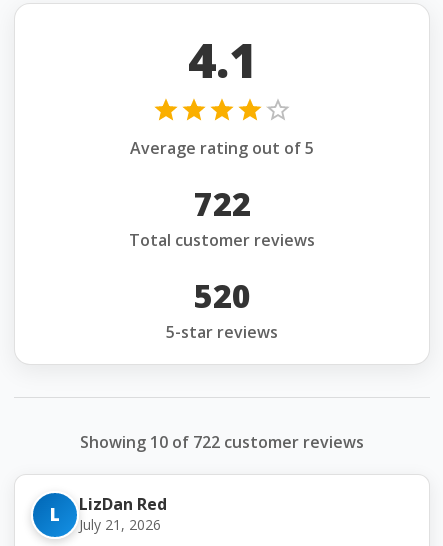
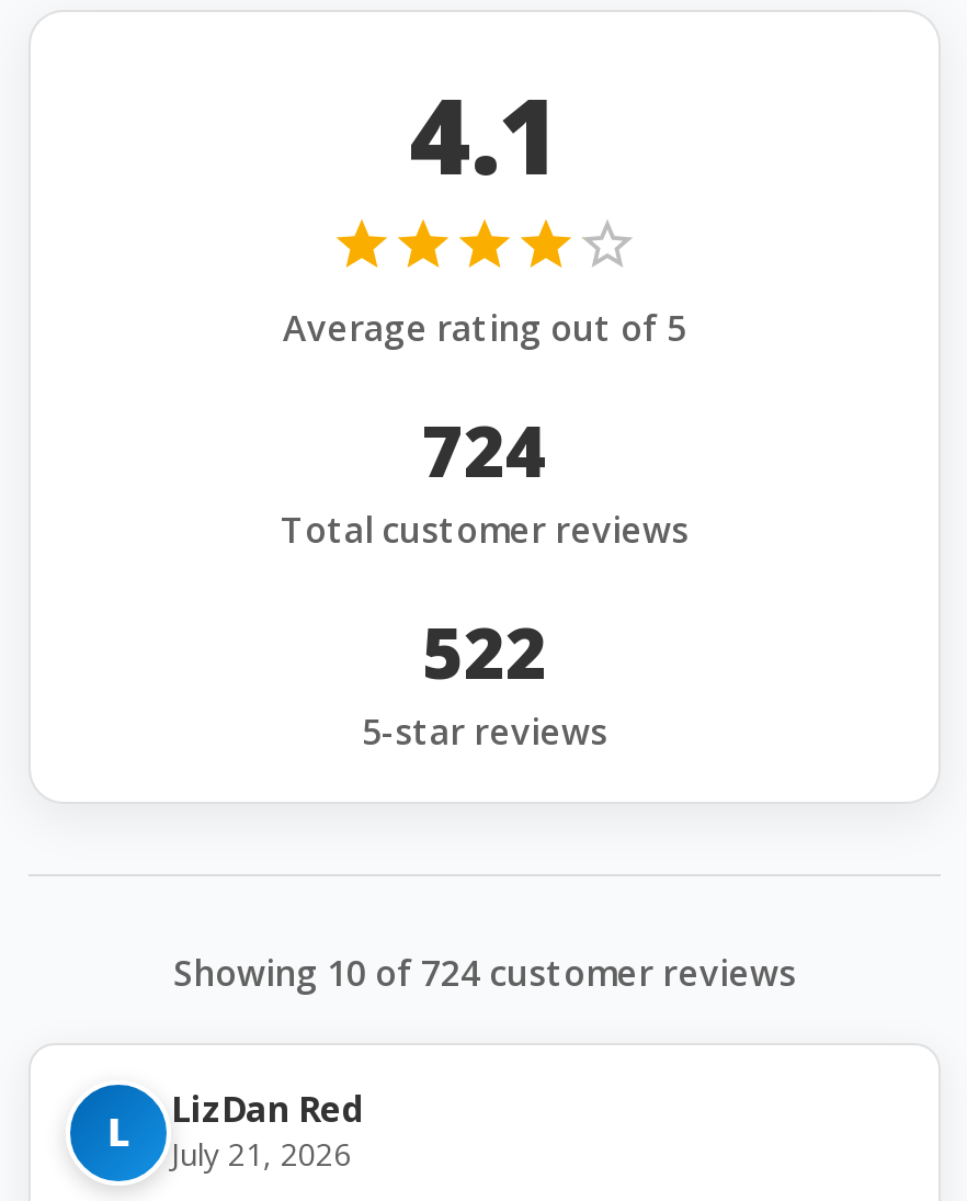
- 722
+ 724

- 520
+ 522

- Showing 10 of 722 customer reviews
+ Showing 10 of 724 customer reviews
